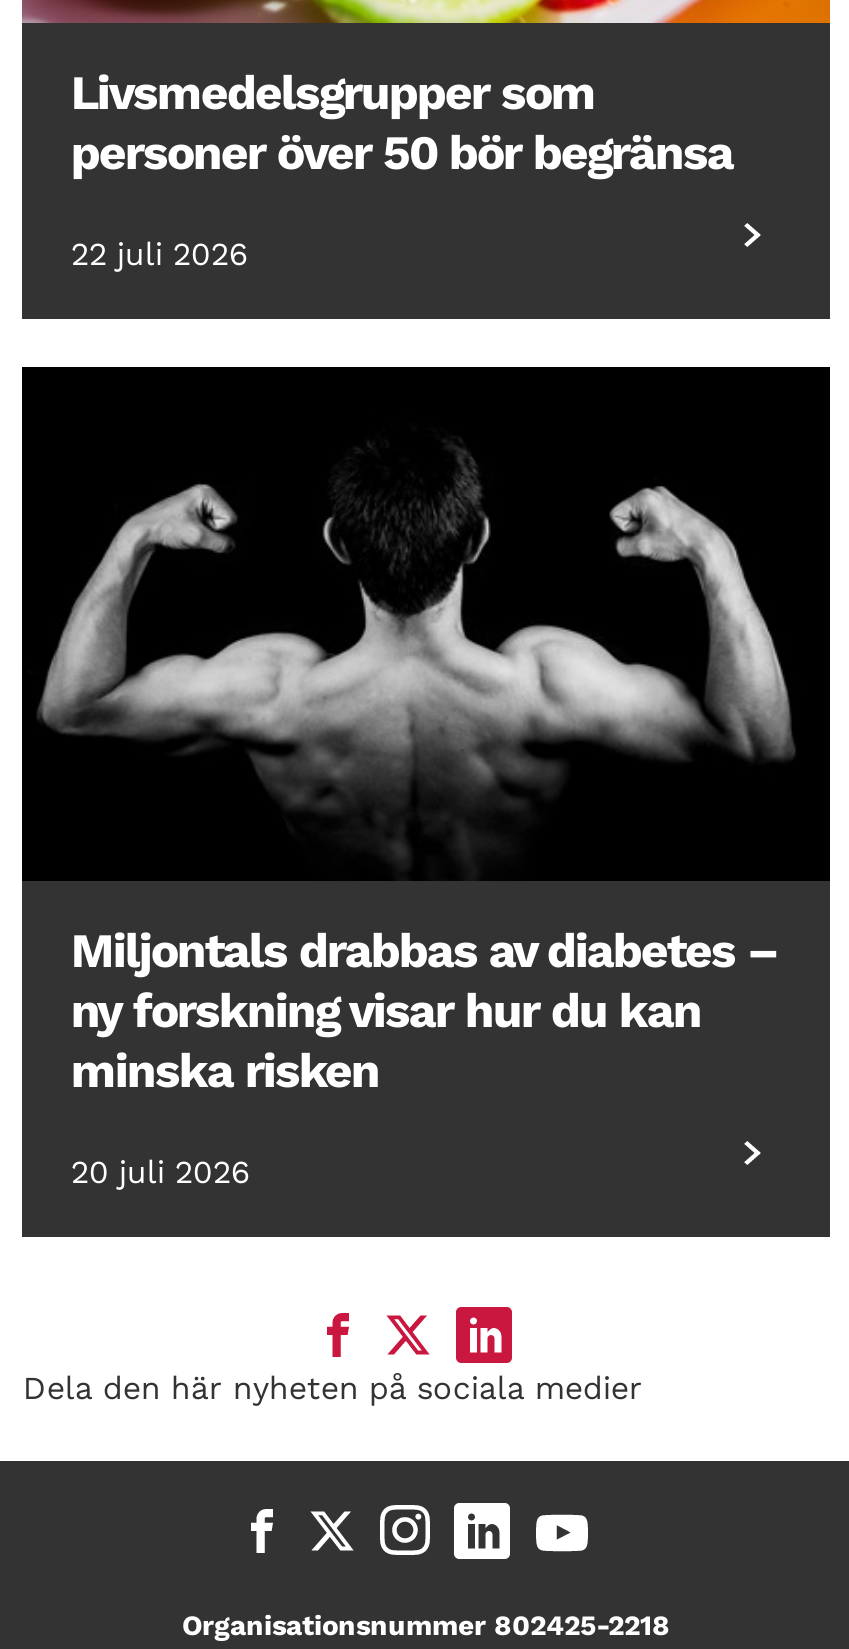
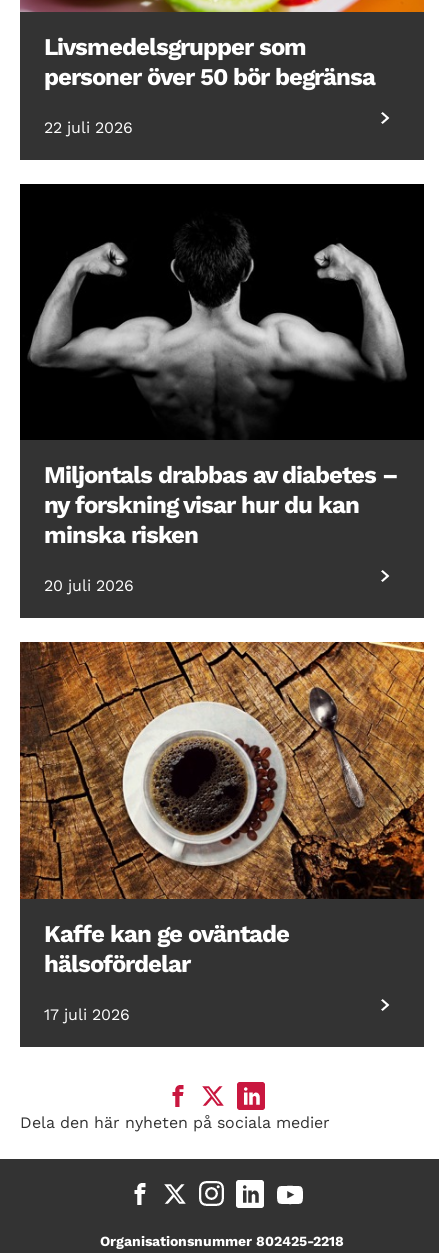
+ [image]
+ Kaffe kan ge oväntade
+ hälsofördelar
+ 17 juli 2026
